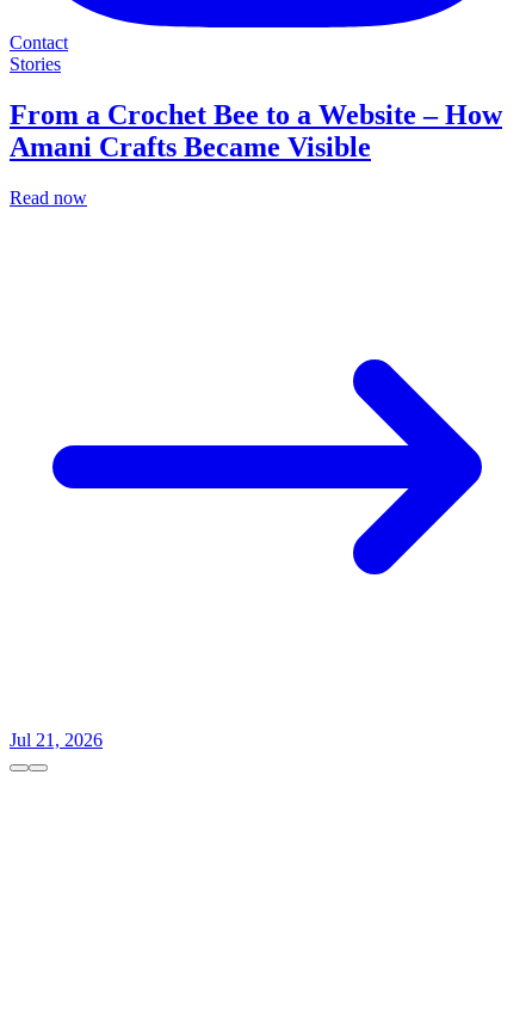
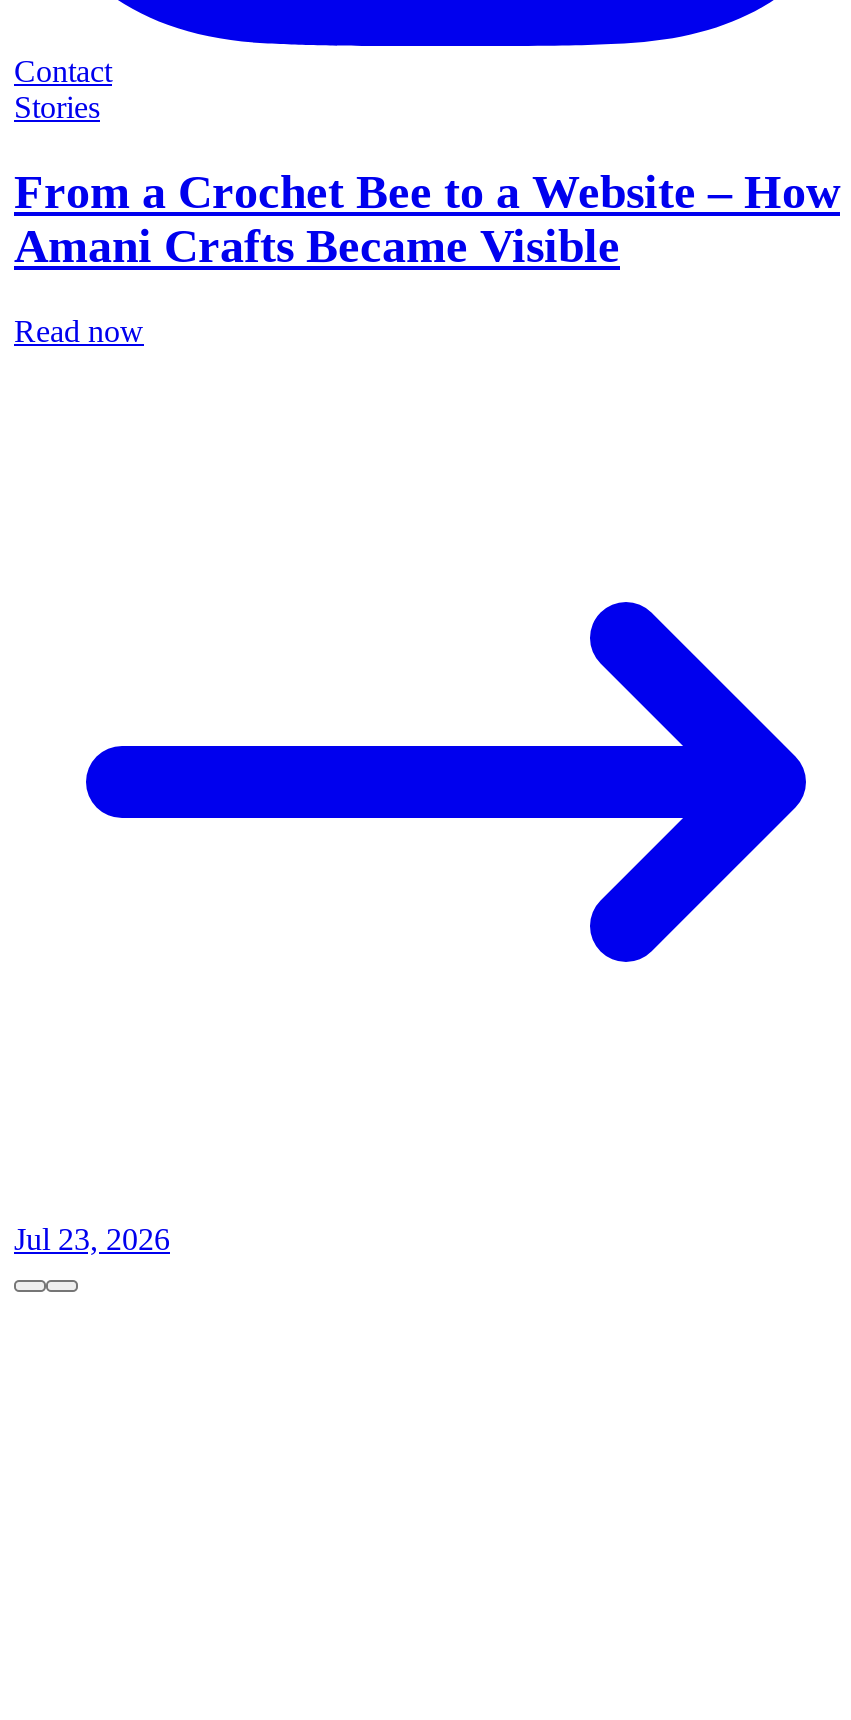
- Jul 21, 2026
+ Jul 23, 2026
